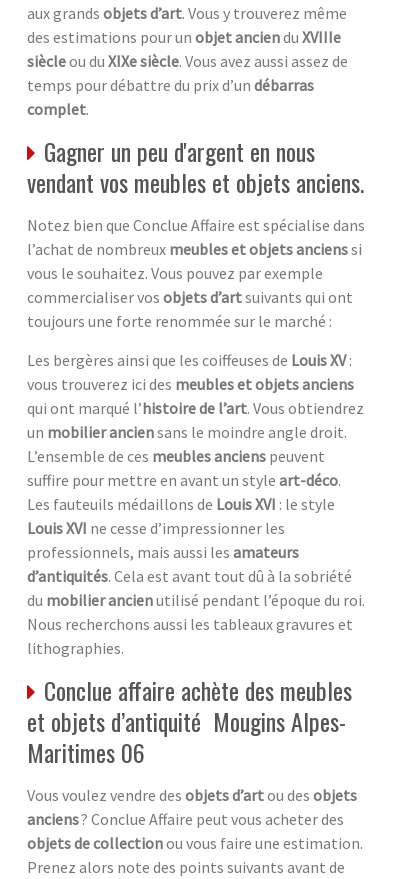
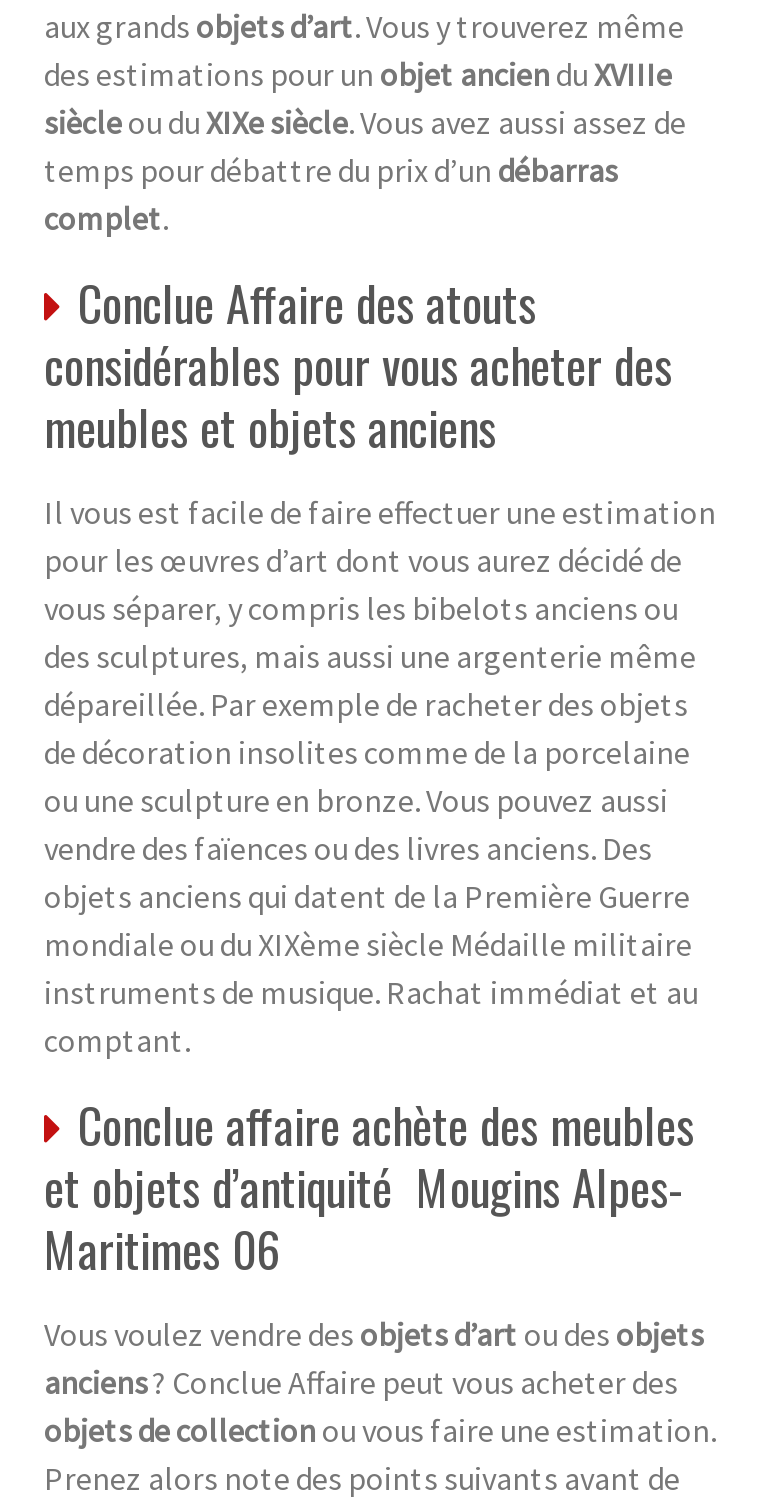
- Gagner un peu d'argent en nous
- vendant vos meubles et objets anciens.
- Notez bien que Conclue Affaire est spécialise dans
- l’achat de nombreux meubles et objets ancienssi
- vous le souhaitez. Vous pouvez par exemple
- commercialiser vos objets d’artsuivants qui ont
- toujours une forte renommée sur le marché :
- Les bergères ainsi que les coiffeuses de Louis XV:
- vous trouverez ici des meubles et objets anciens
- qui ont marqué l’histoire de l’art. Vous obtiendrez
- un mobilier anciensans le moindre angle droit.
- L’ensemble de ces meubles anciens peuvent
- suffire pour mettre en avant un style art-déco.
- Les fauteuils médaillons de Louis XVI: le style
- Louis XVI ne cesse d’impressionner les
- professionnels, mais aussi les amateurs
- d’antiquités. Cela est avant tout dû à la sobriété
- du mobilier ancien utilisé pendant l’époque du roi.
- Nous recherchons aussi les tableaux gravures et
- lithographies.
+ Conclue Affaire des atouts
+ considérables pour vous acheter des
+ meubles et objets anciens
+ Il vous est facile de faire effectuer une estimation
+ pour les œuvres d’art dont vous aurez décidé de
+ vous séparer, y compris les bibelots anciens ou
+ des sculptures, mais aussi une argenterie même
+ dépareillée. Par exemple de racheter des objets
+ de décoration insolites comme de la porcelaine
+ ou une sculpture en bronze. Vous pouvez aussi
+ vendre des faïences ou des livres anciens. Des
+ objets anciens qui datent de la Première Guerre
+ mondiale ou du XIXème siècle Médaille militaire
+ instruments de musique. Rachat immédiat et au
+ comptant.
